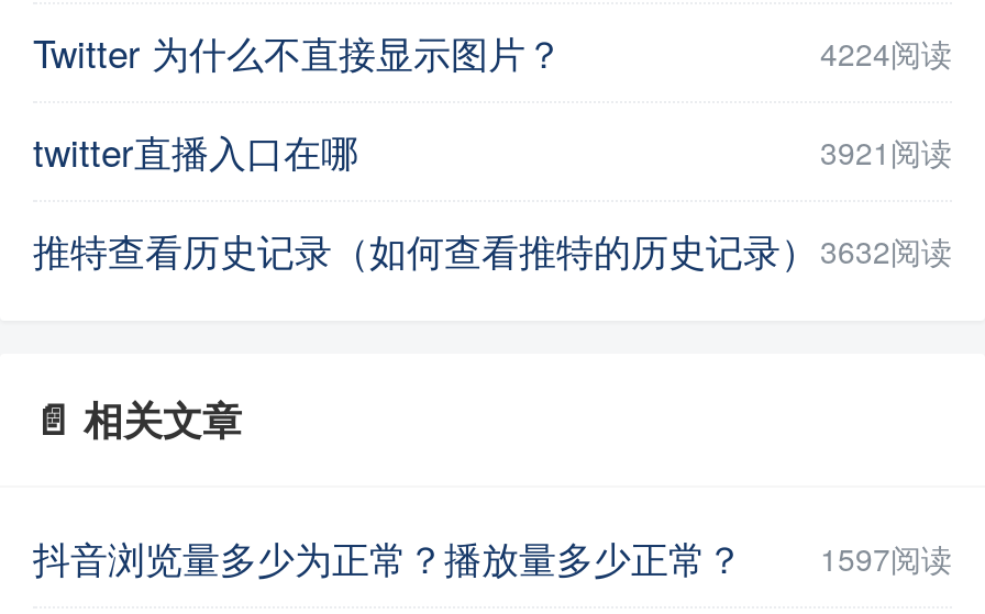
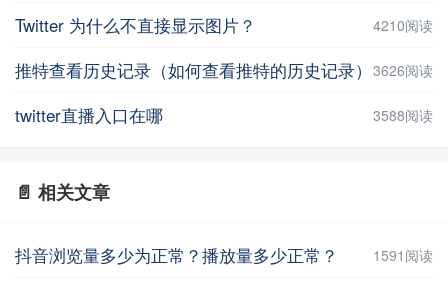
- 4224阅读
+ 4210阅读
+ 推特查看历史记录（如何查看推特的历史记录）3626阅读

- 3921阅读
- 推特查看历史记录（如何查看推特的历史记录）3632阅读
+ 3588阅读

moved down: twitter直播入口在哪

- 抖音浏览量多少为正常？播放量多少正常？ 1597阅读
+ 抖音浏览量多少为正常？播放量多少正常？ 1591阅读
